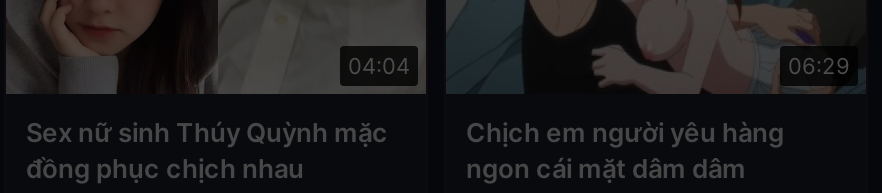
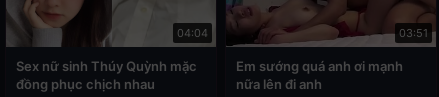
- 06:29
+ 03:51

- Chịch em người yêu hàng
- ngon cái mặt dâm dâm
+ Em sướng quá anh ơi mạnh
+ nữa lên đi anh
